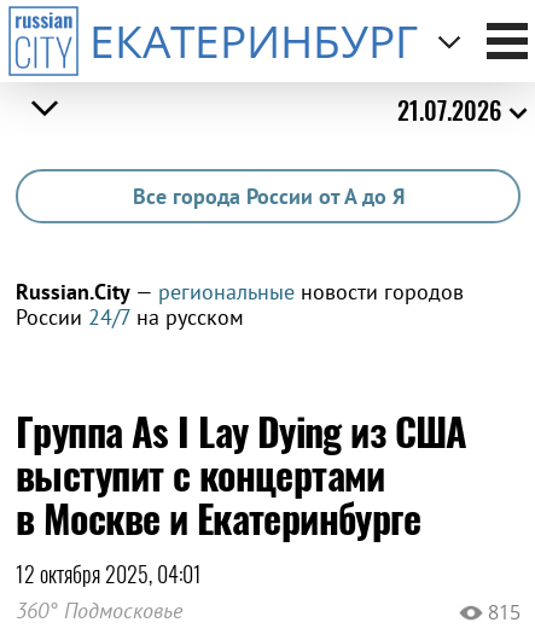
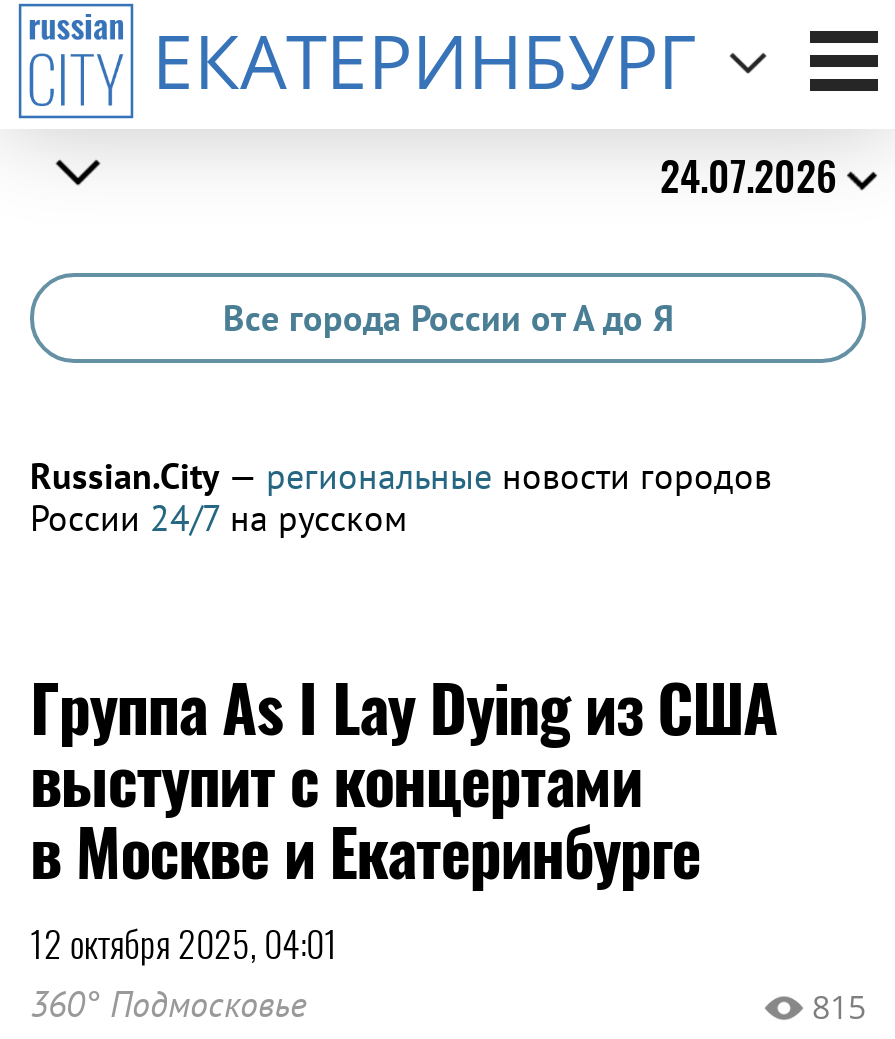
- 21.07.2026
+ 24.07.2026
